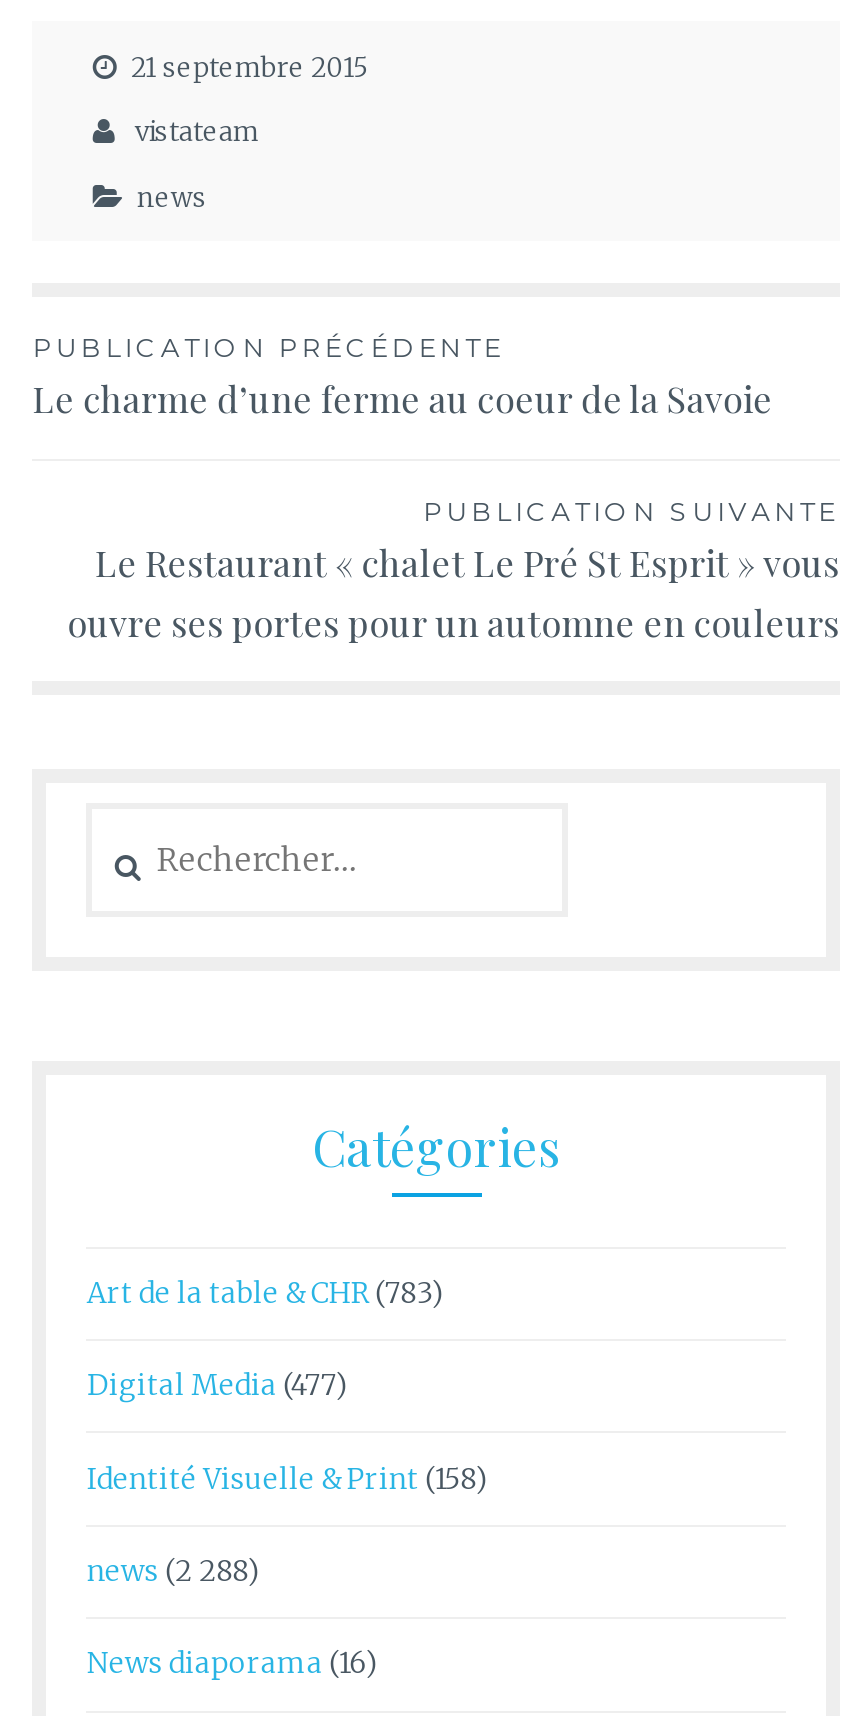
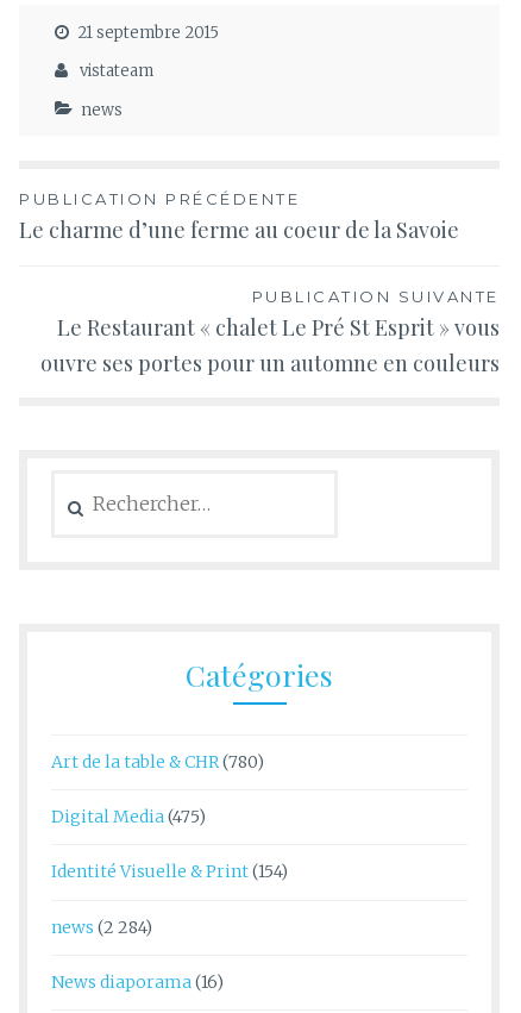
- Art de la table & CHR (783)
+ Art de la table & CHR (780)

- Digital Media (477)
+ Digital Media (475)

- Identité Visuelle & Print (158)
+ Identité Visuelle & Print (154)

- news (2 288)
+ news (2 284)
